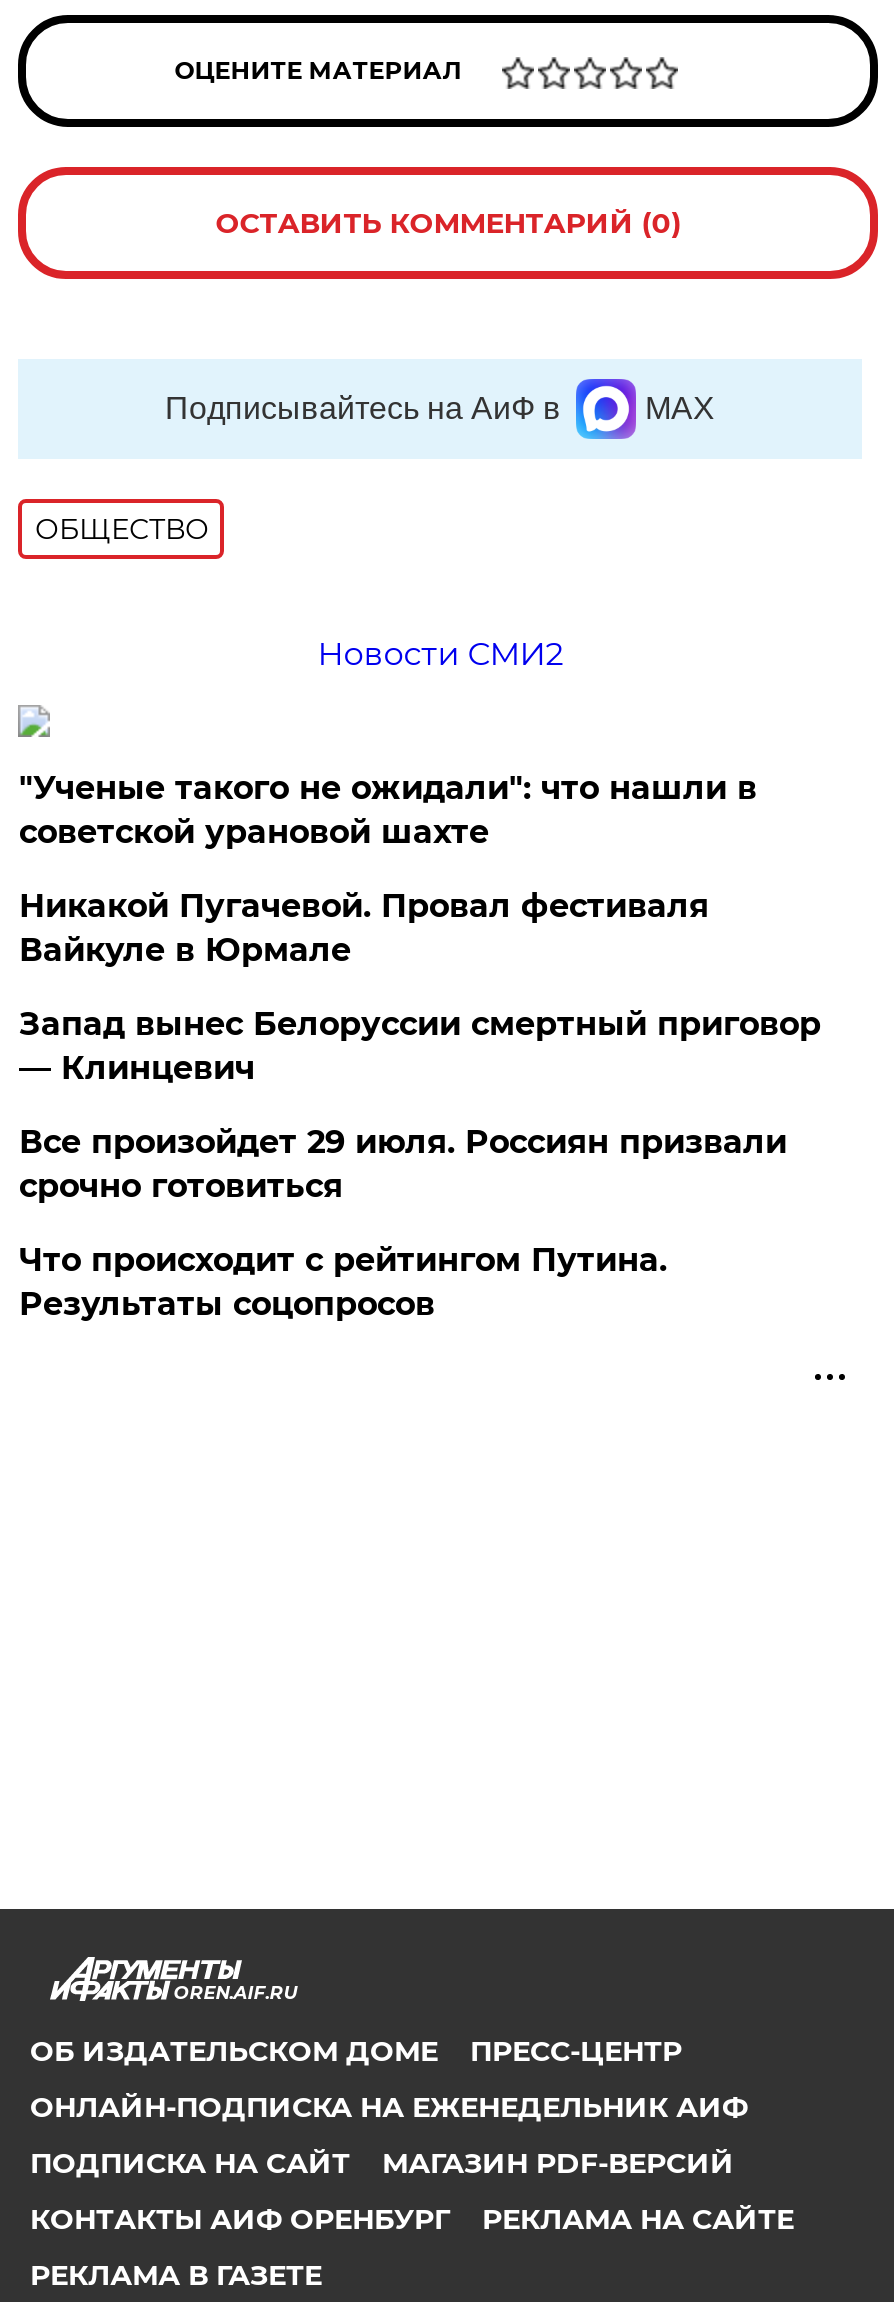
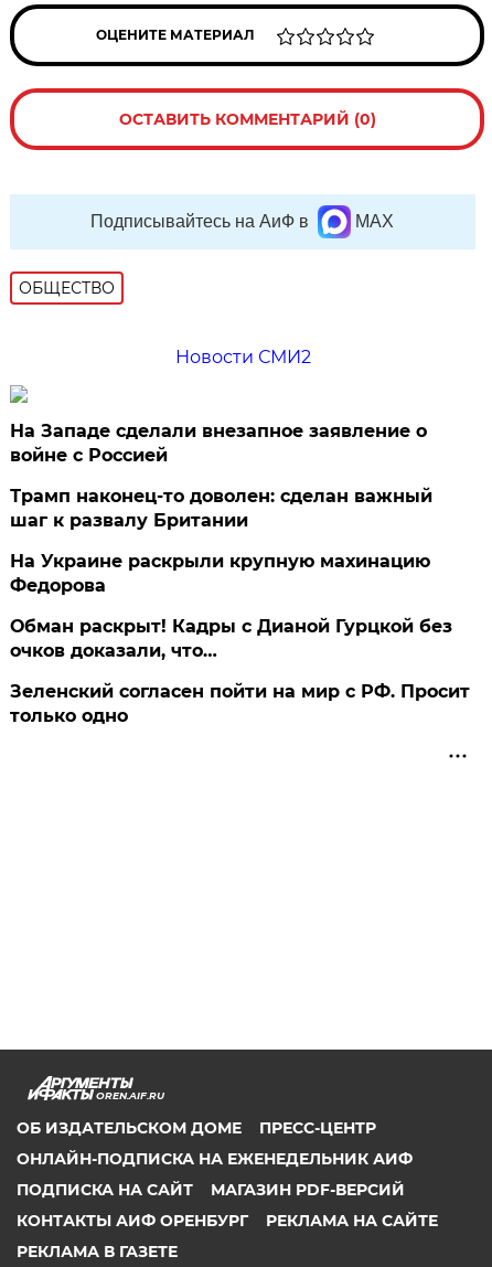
- "Ученые такого не ожидали": что нашли в
- советской урановой шахте
+ На Западе сделали внезапное заявление о
+ войне с Россией

- Никакой Пугачевой. Провал фестиваля
- Вайкуле в Юрмале
+ Трамп наконец-то доволен: сделан важный
+ шаг к развалу Британии

- Запад вынес Белоруссии смертный приговор
- — Клинцевич
+ На Украине раскрыли крупную махинацию
+ Федорова

- Все произойдет 29 июля. Россиян призвали
- срочно готовиться
+ Обман раскрыт! Кадры с Дианой Гурцкой без
+ очков доказали, что…

- Что происходит с рейтингом Путина.
- Результаты соцопросов
+ Зеленский согласен пойти на мир с РФ. Просит
+ только одно
